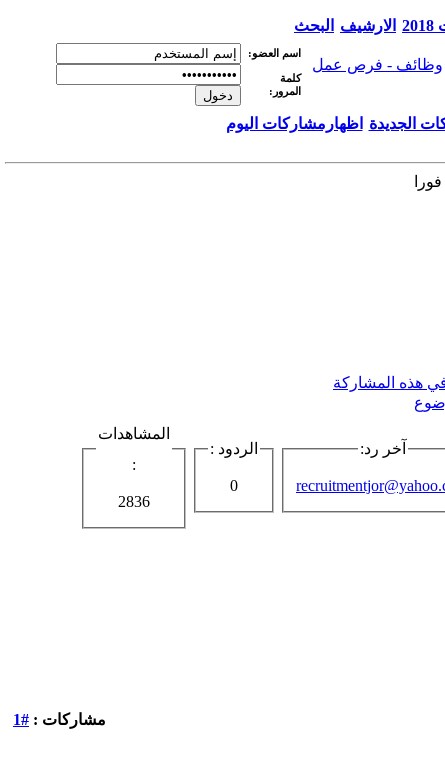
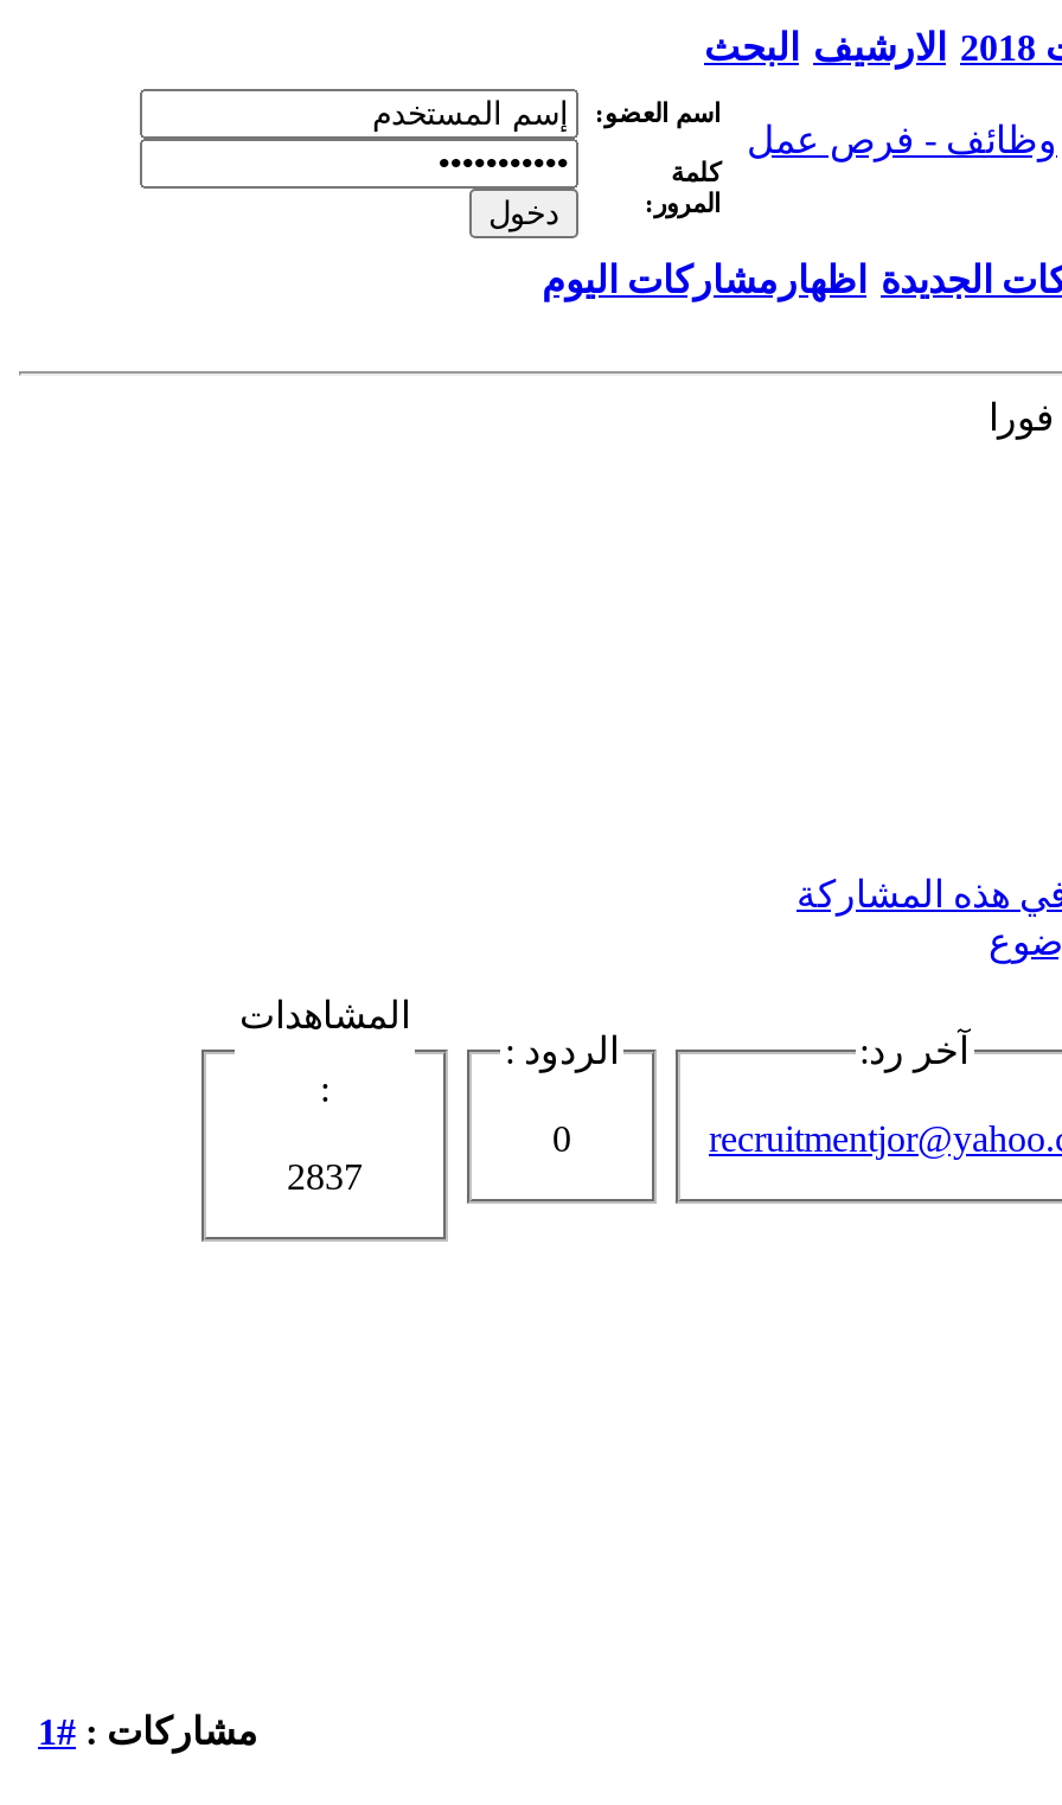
- 2836
+ 2837
